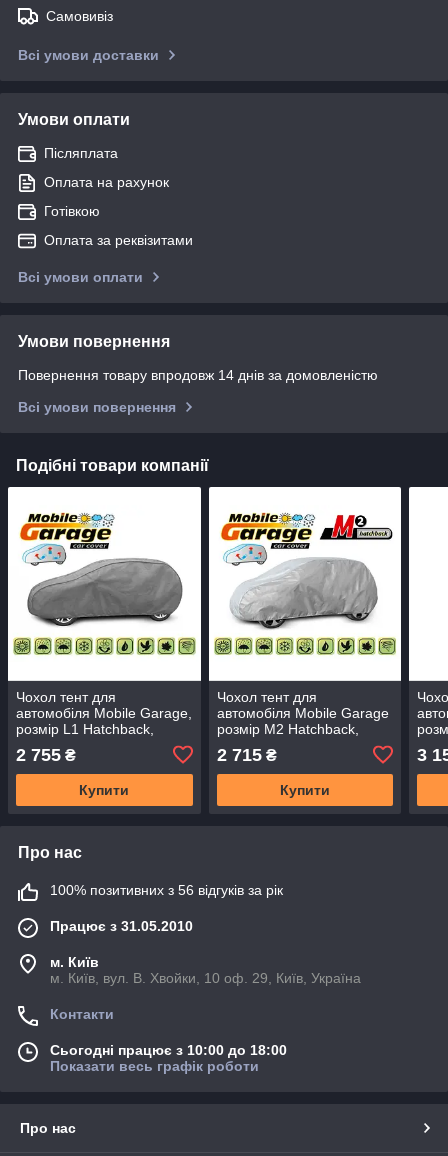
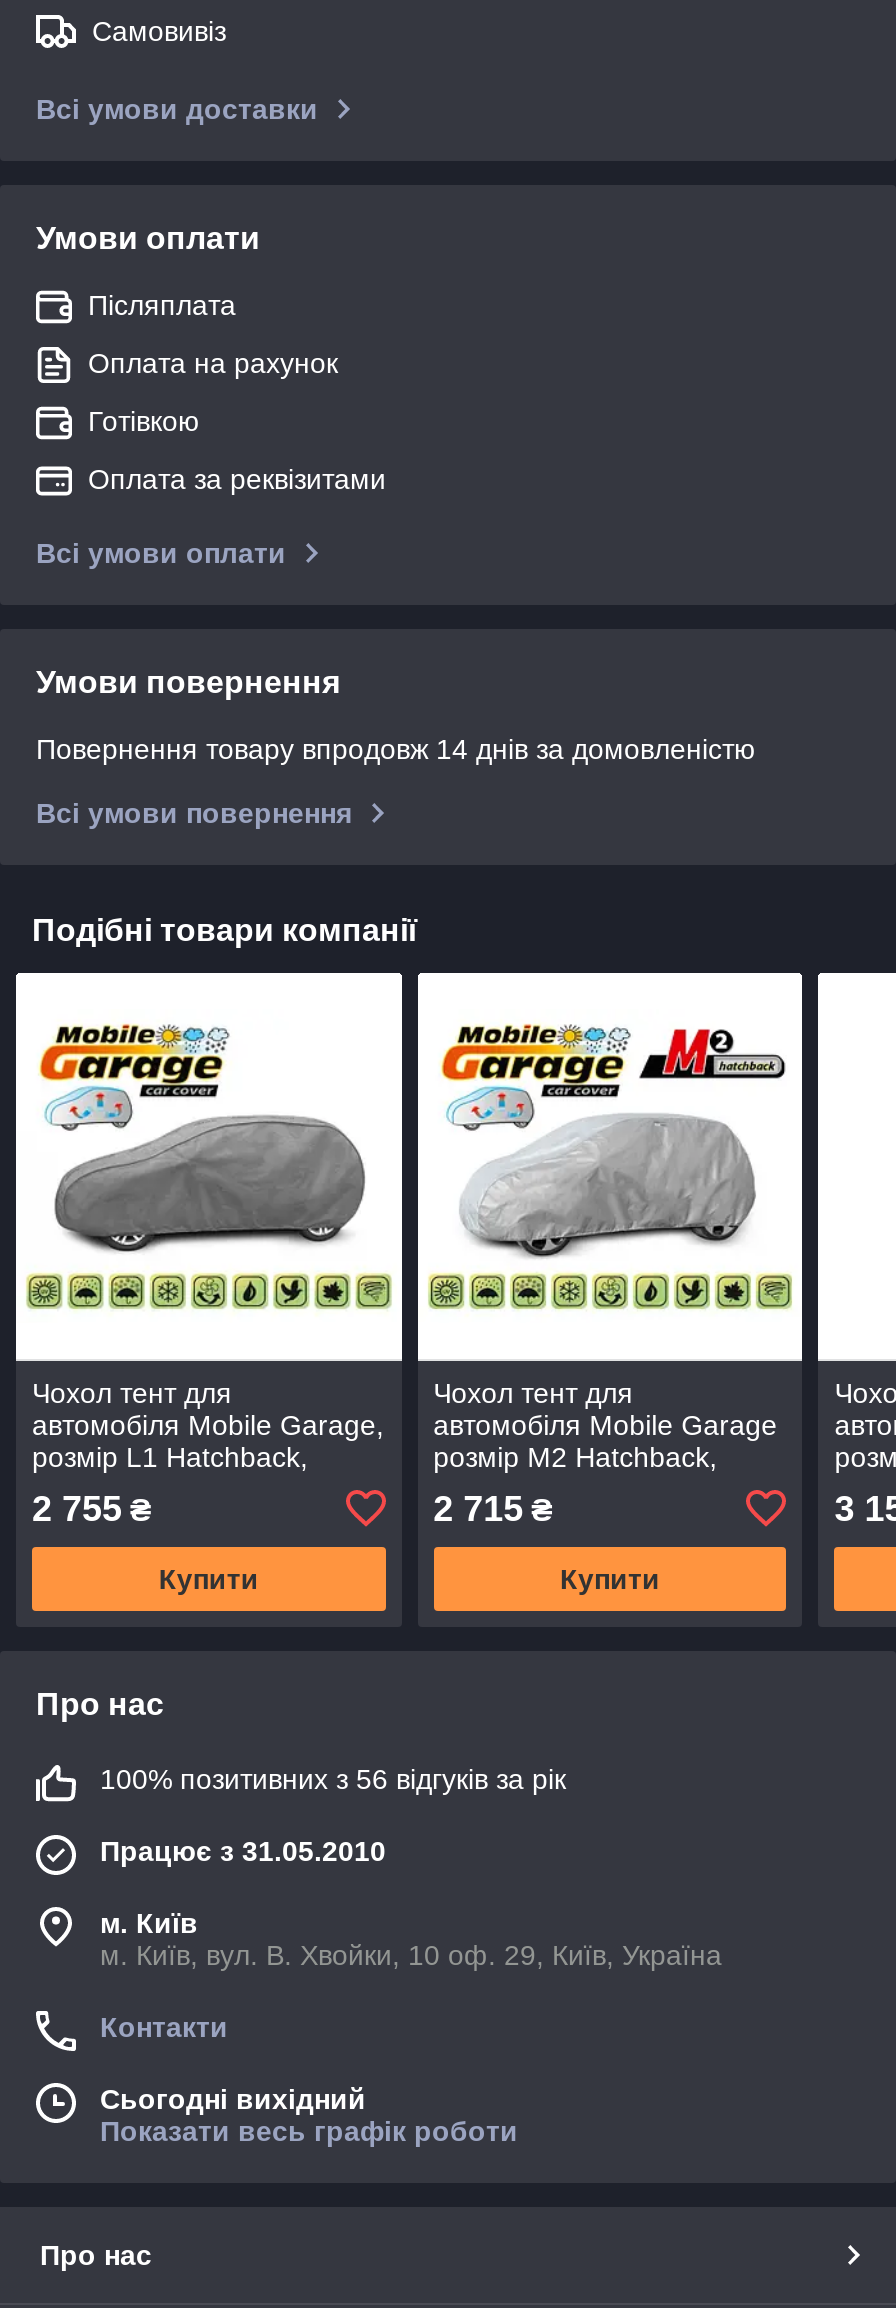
- Сьогодні працює з 10:00 до 18:00
+ Сьогодні вихідний
